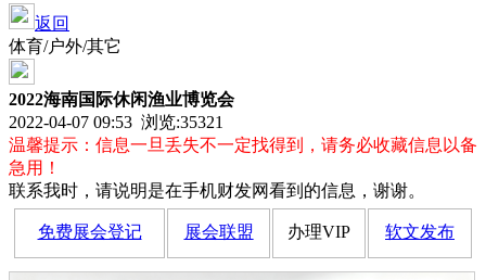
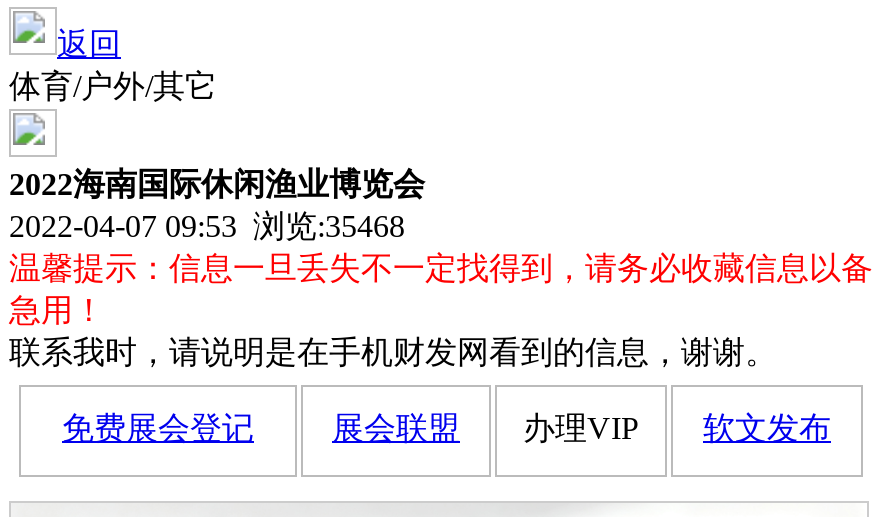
- 2022-04-07 09:53 浏览:35321
+ 2022-04-07 09:53 浏览:35468
